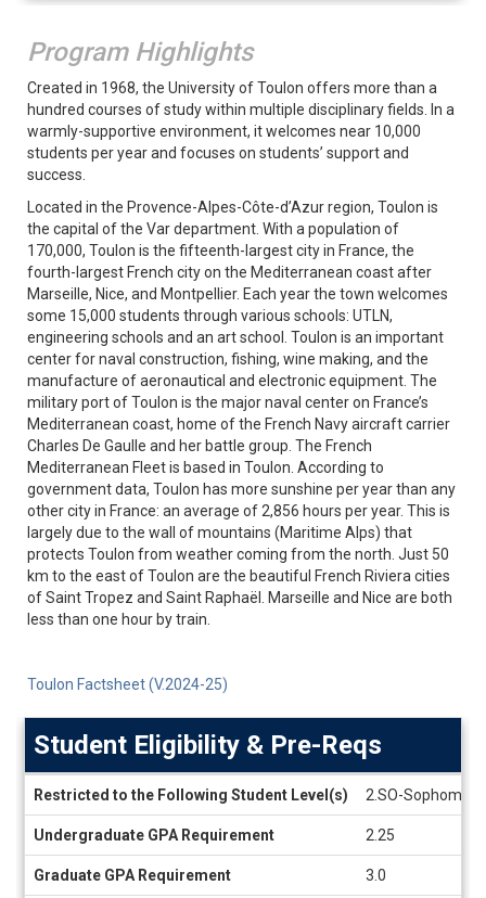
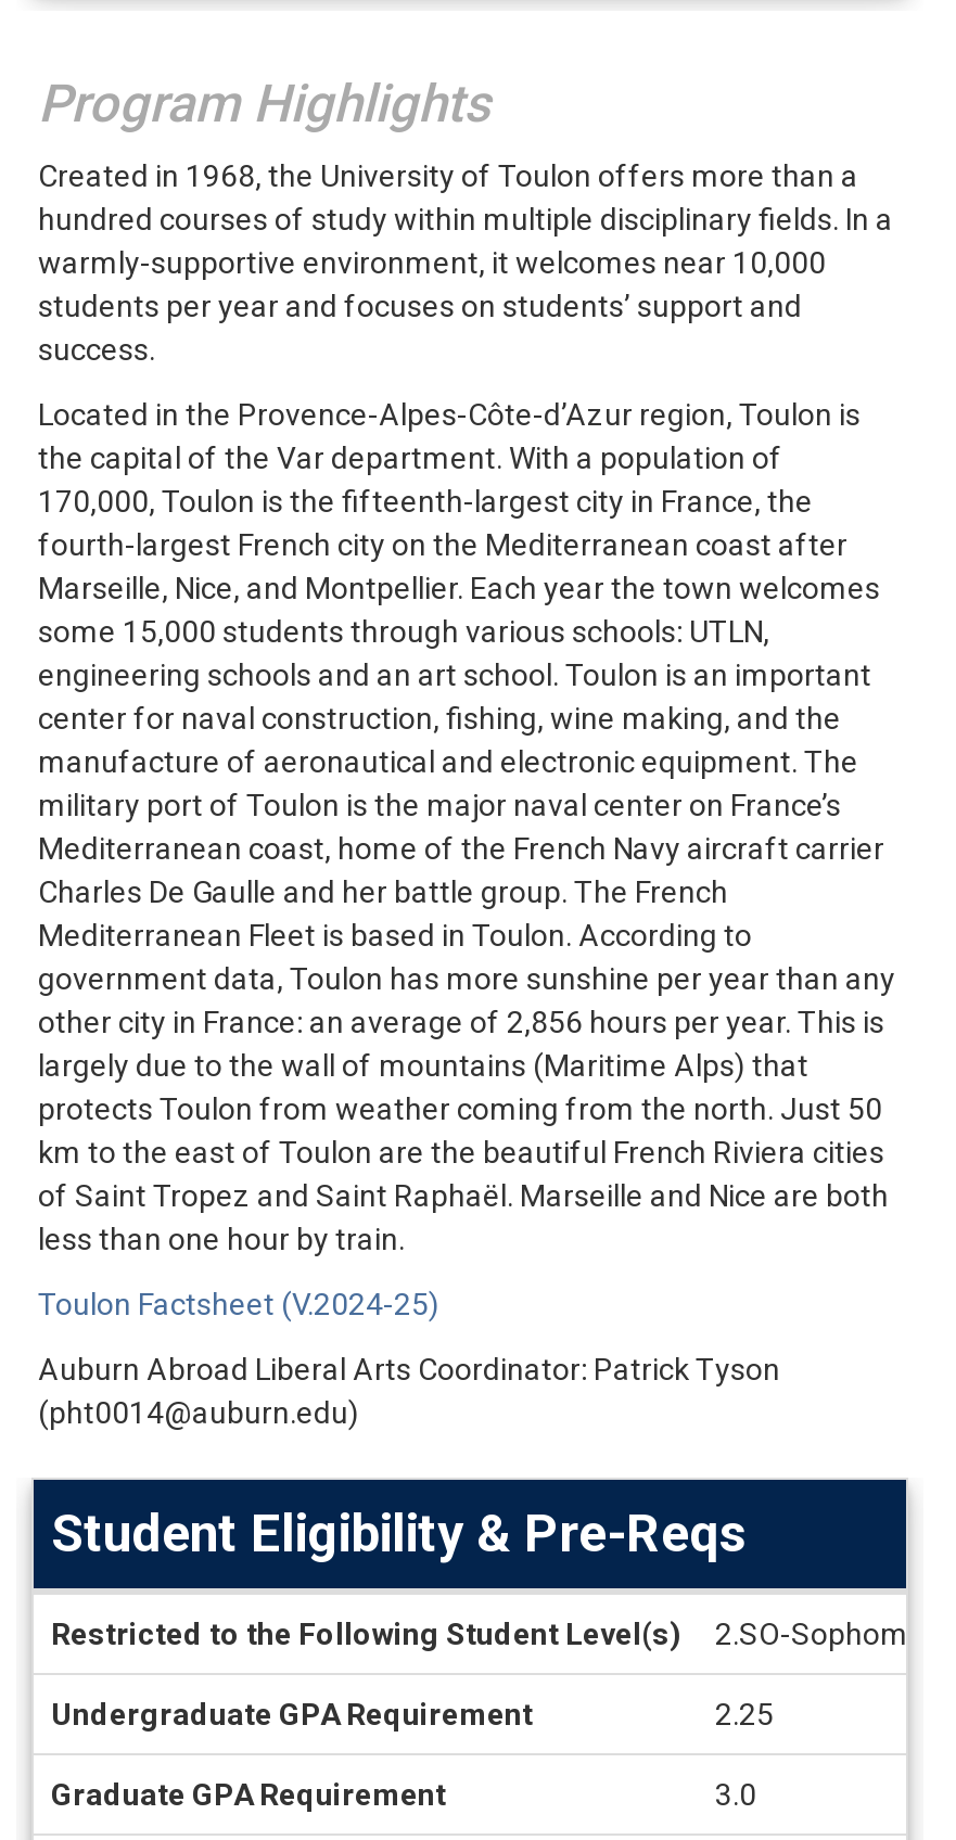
moved up: Toulon Factsheet (V.2024-25)

+ Auburn Abroad Liberal Arts Coordinator: Patrick Tyson
+ (pht0014@auburn.edu)
